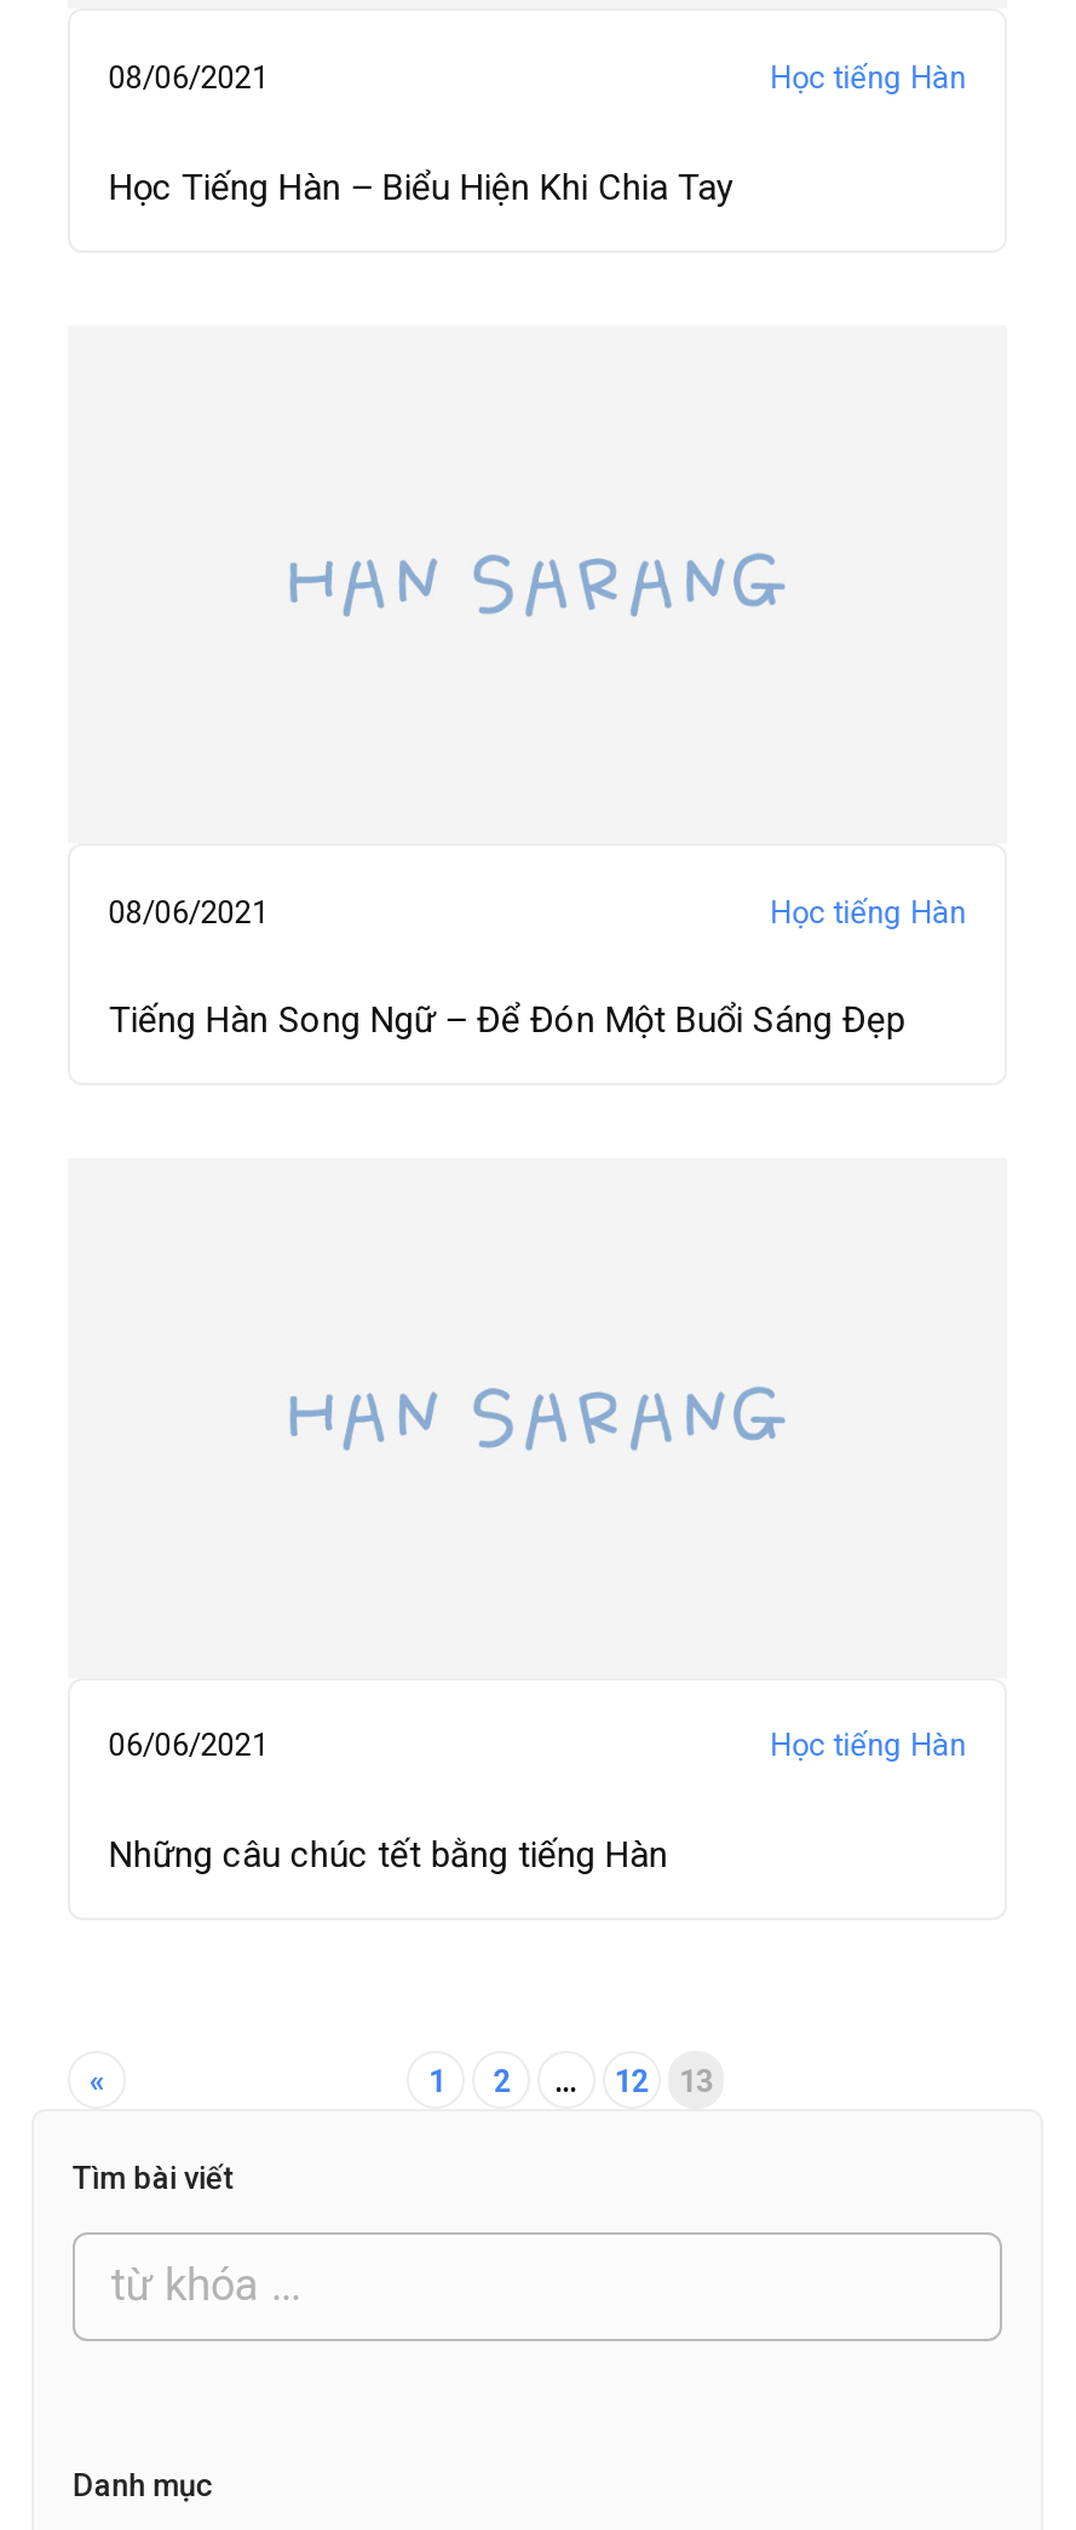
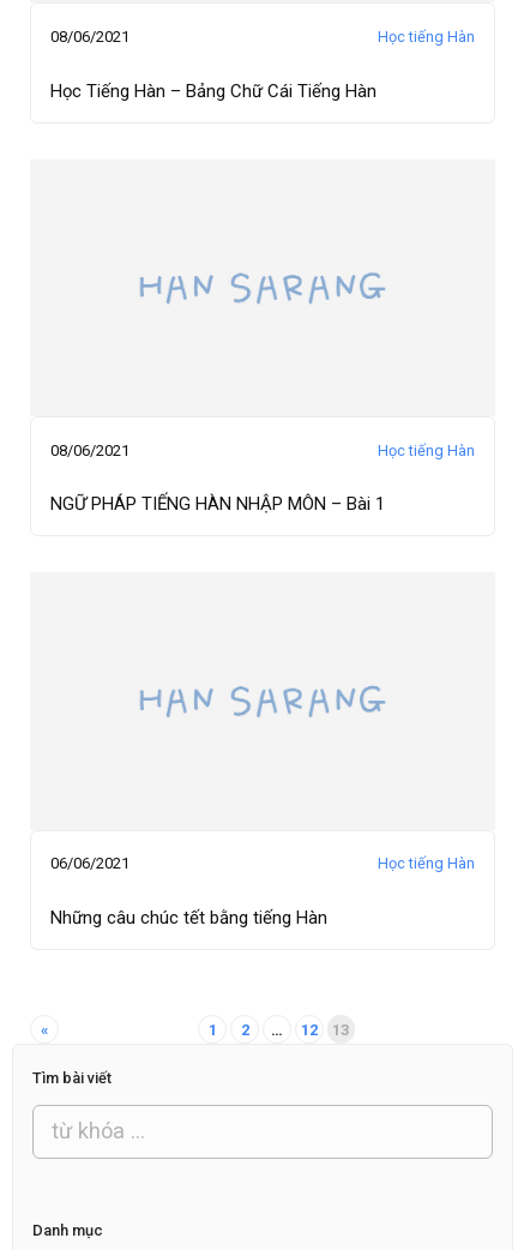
- Học Tiếng Hàn – Biểu Hiện Khi Chia Tay
+ Học Tiếng Hàn – Bảng Chữ Cái Tiếng Hàn

- Tiếng Hàn Song Ngữ – Để Đón Một Buổi Sáng Đẹp
+ NGỮ PHÁP TIẾNG HÀN NHẬP MÔN – Bài 1
